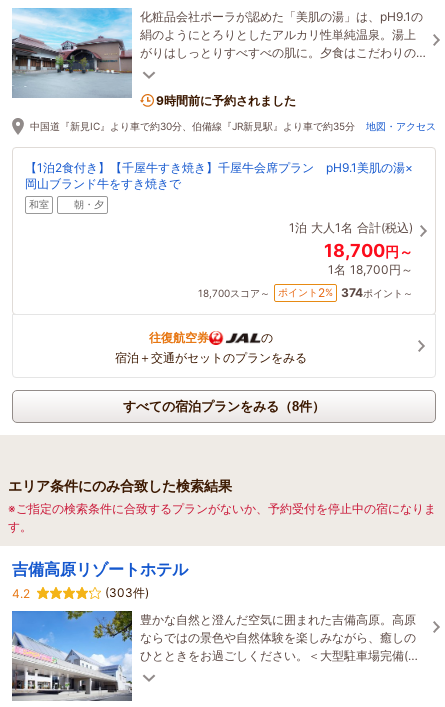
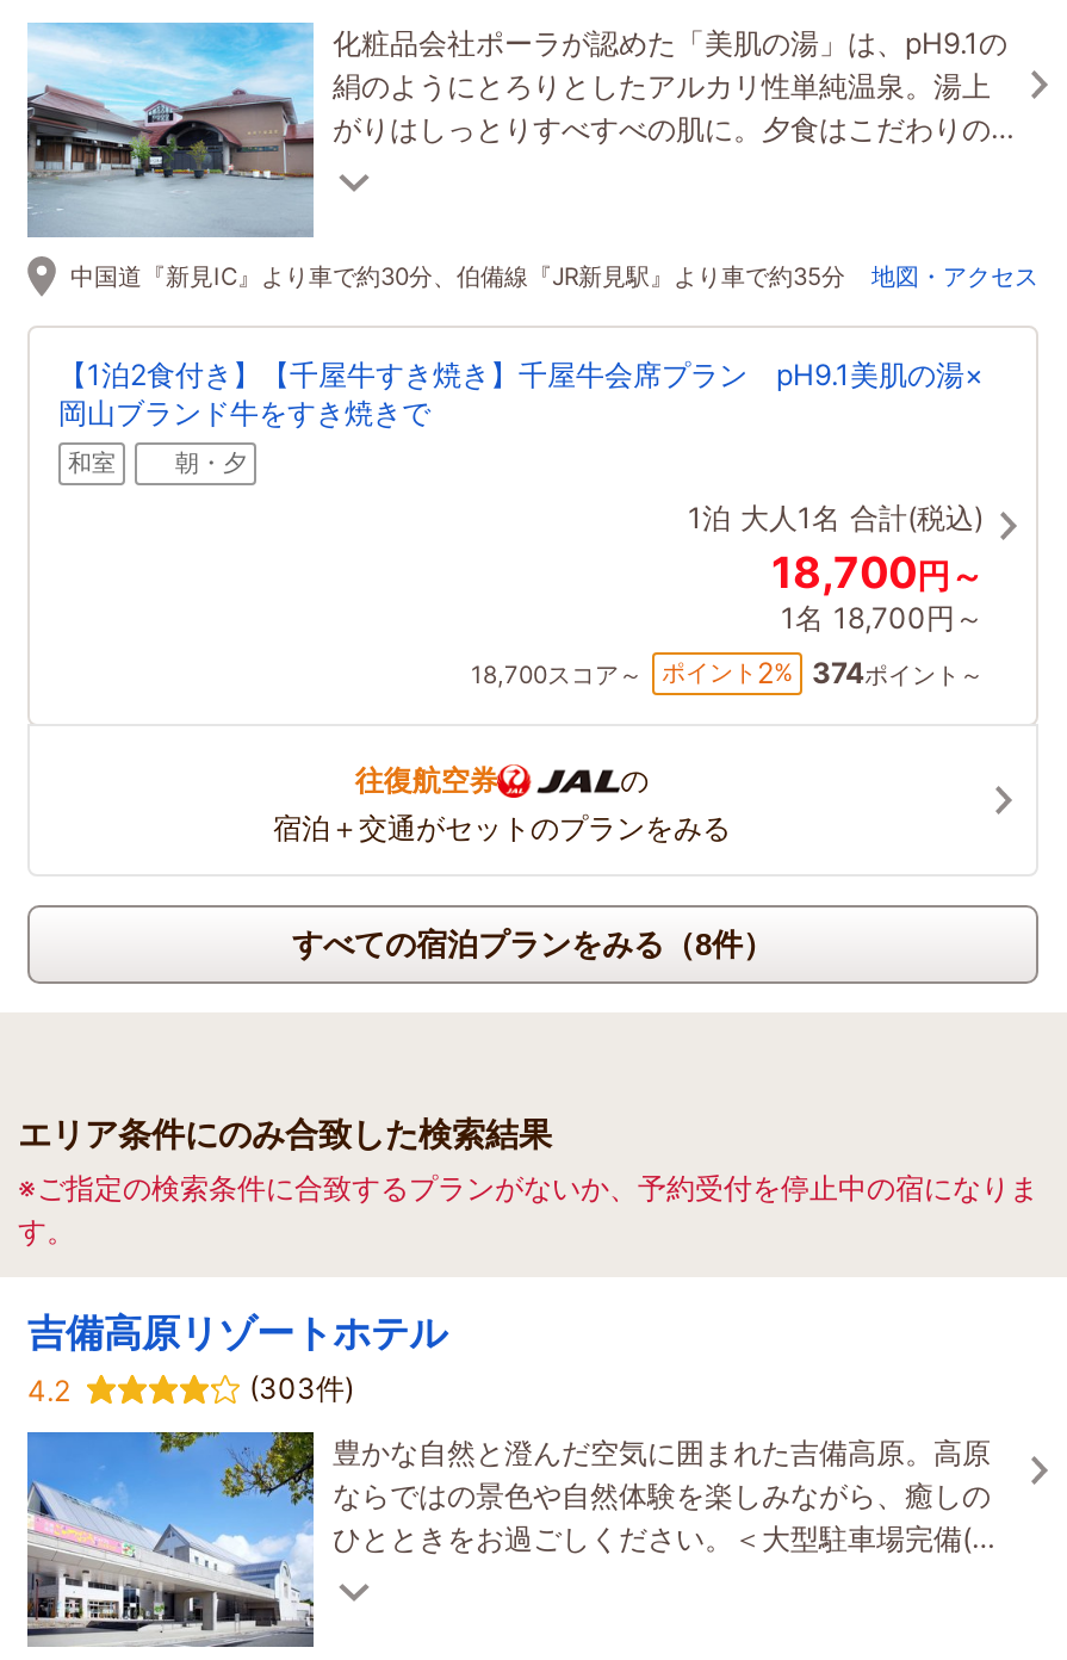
- 9時間前に予約されました
